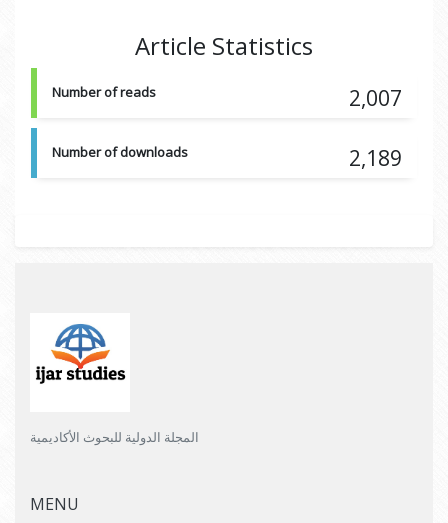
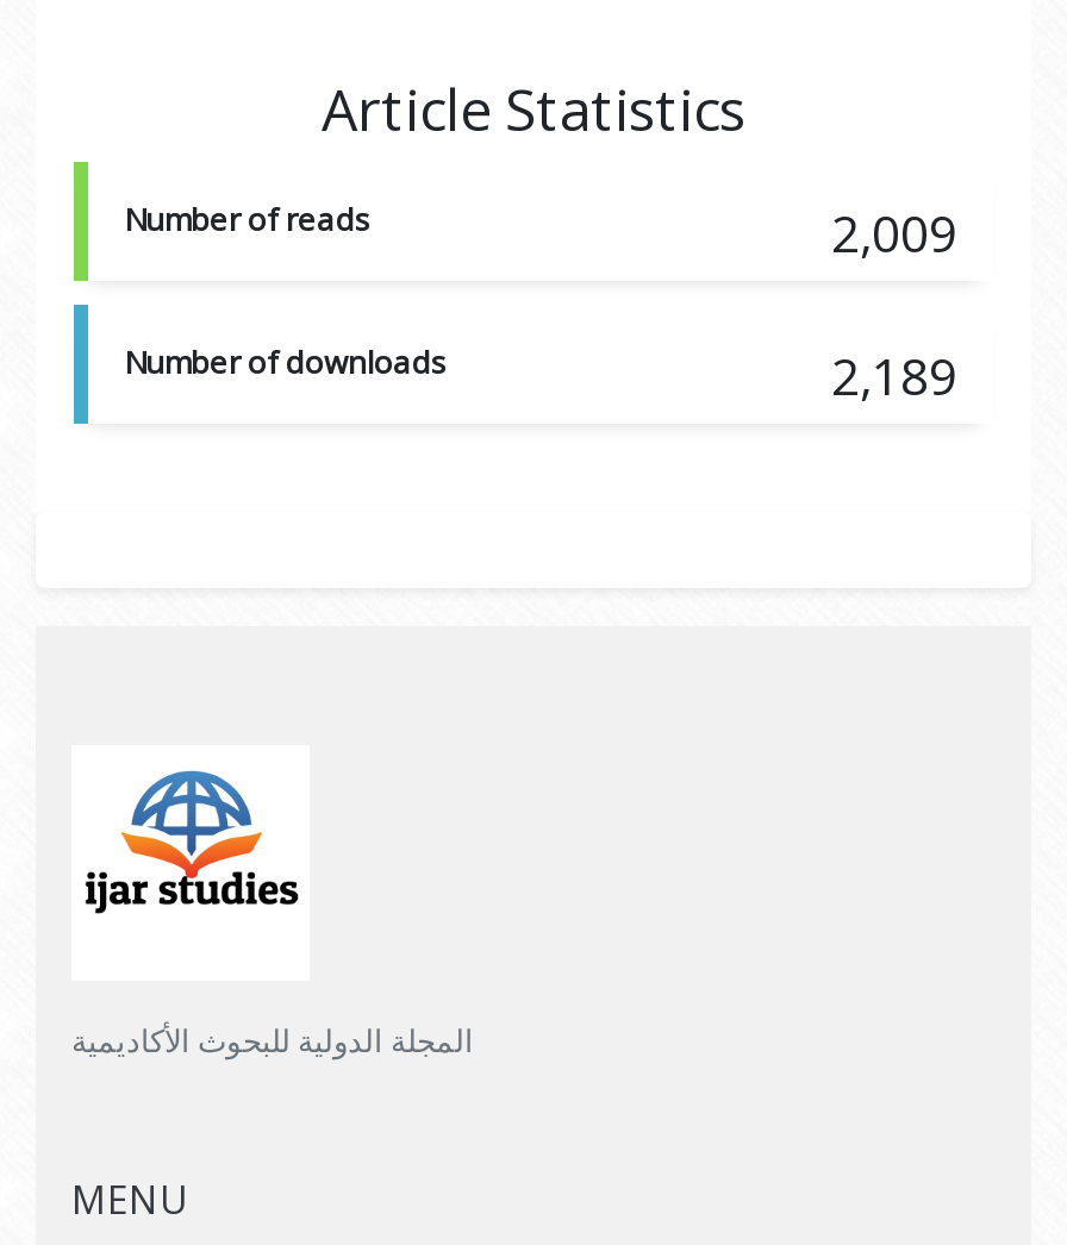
- 2,007
+ 2,009
